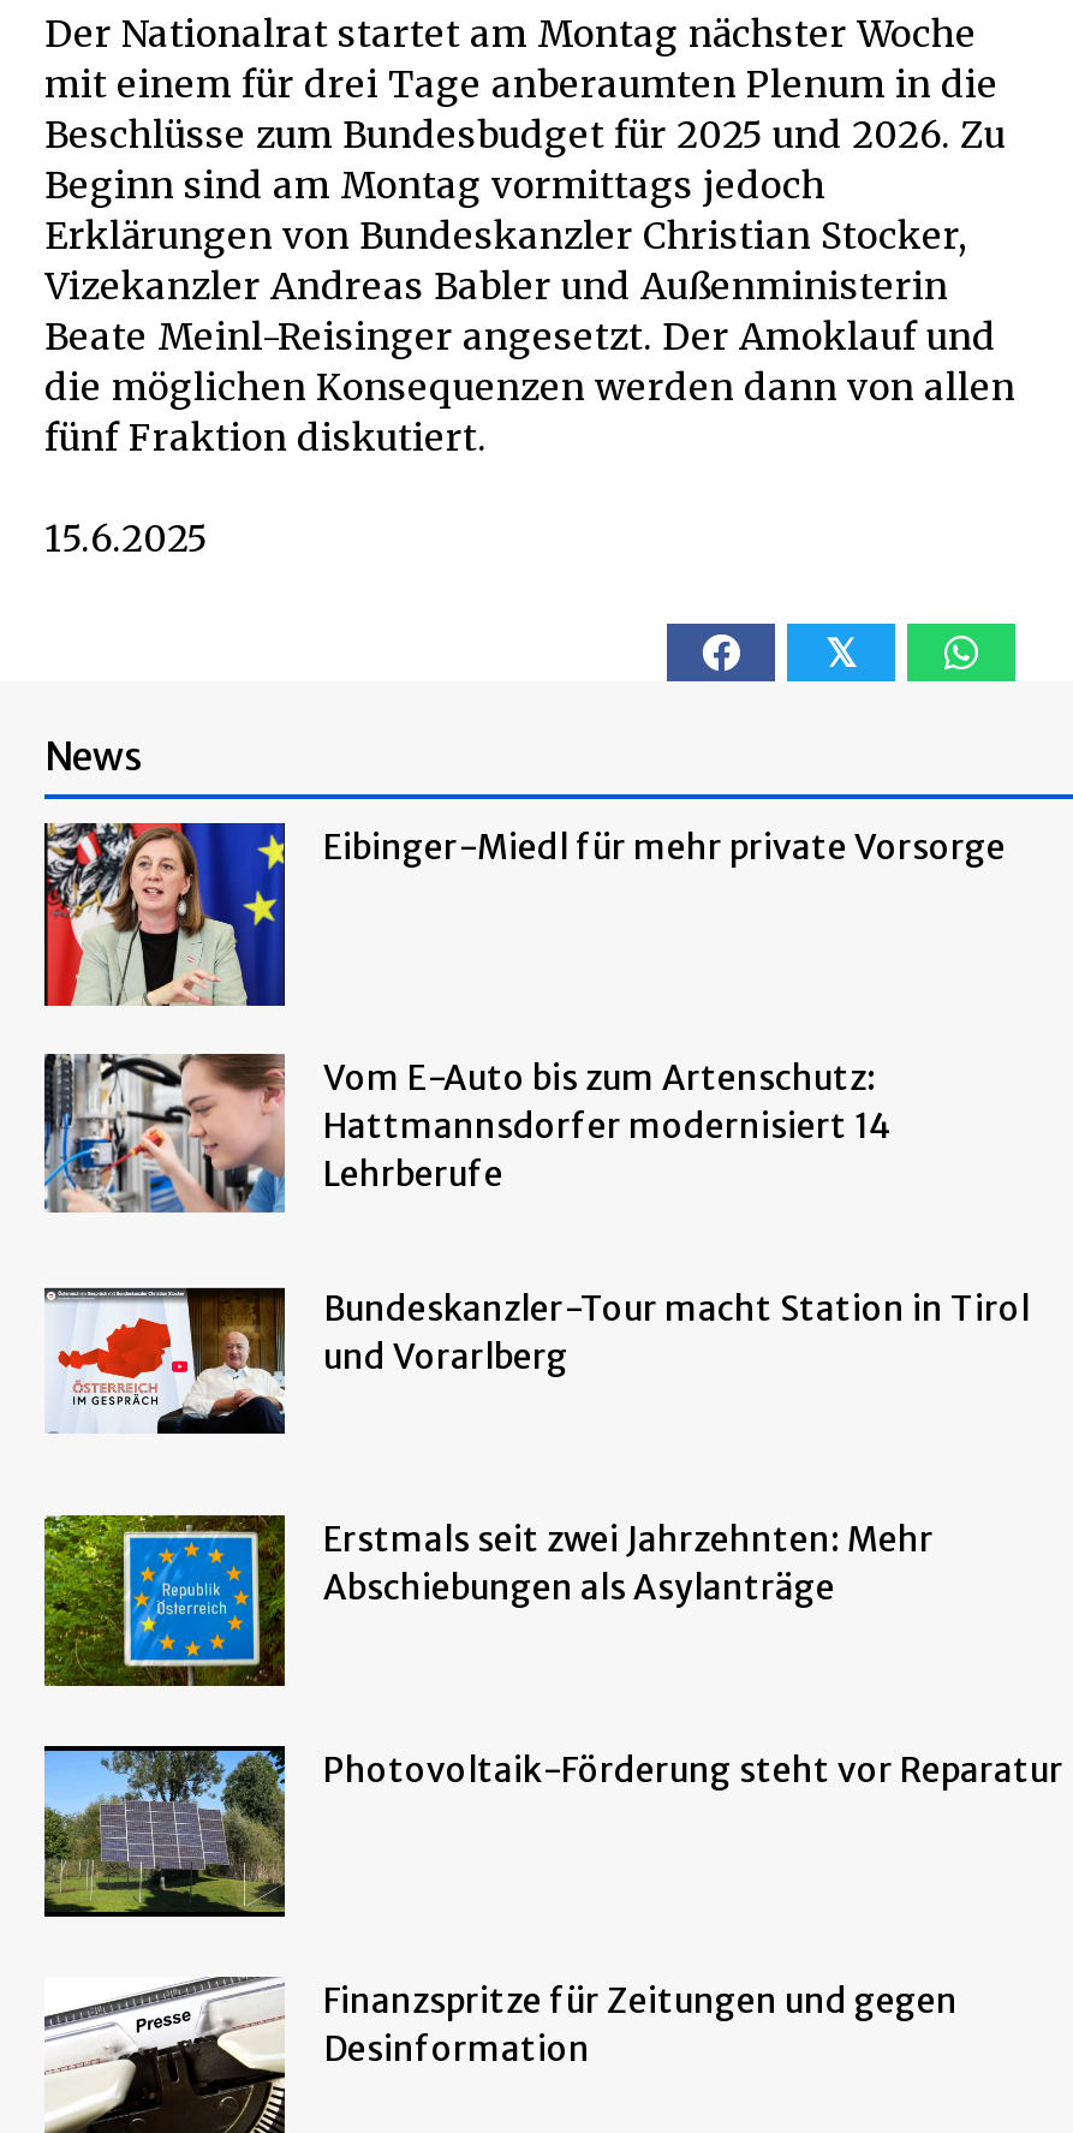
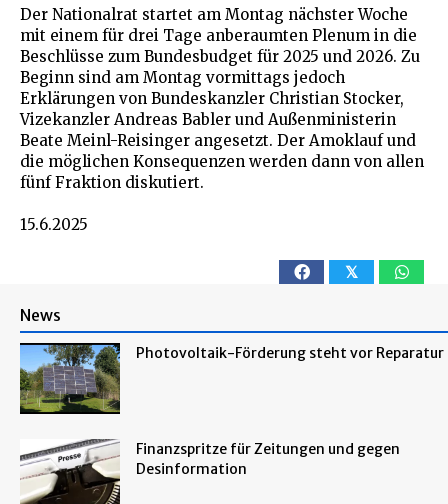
- [image]
- Eibinger-Miedl für mehr private Vorsorge

- [image]
- Vom E-Auto bis zum Artenschutz:
- Hattmannsdorfer modernisiert 14
- Lehrberufe
- Bundeskanzler-Tour macht Station in Tirol
- und Vorarlberg

- [image]

- [image]
- Erstmals seit zwei Jahrzehnten: Mehr
- Abschiebungen als Asylanträge
